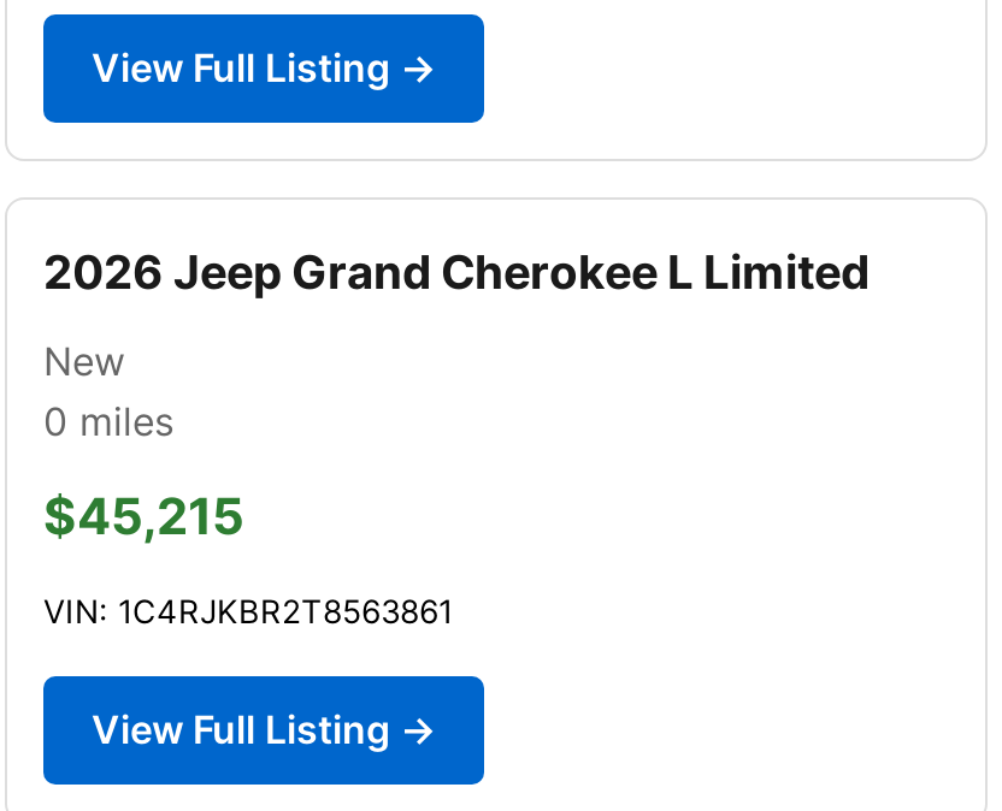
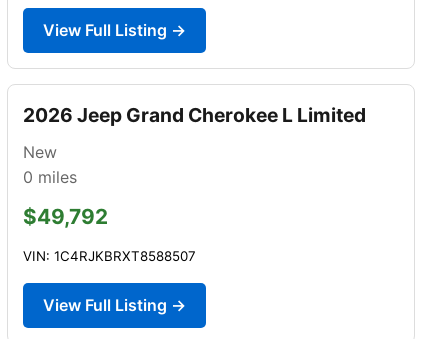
- $45,215
+ $49,792

- VIN: 1C4RJKBR2T8563861
+ VIN: 1C4RJKBRXT8588507
